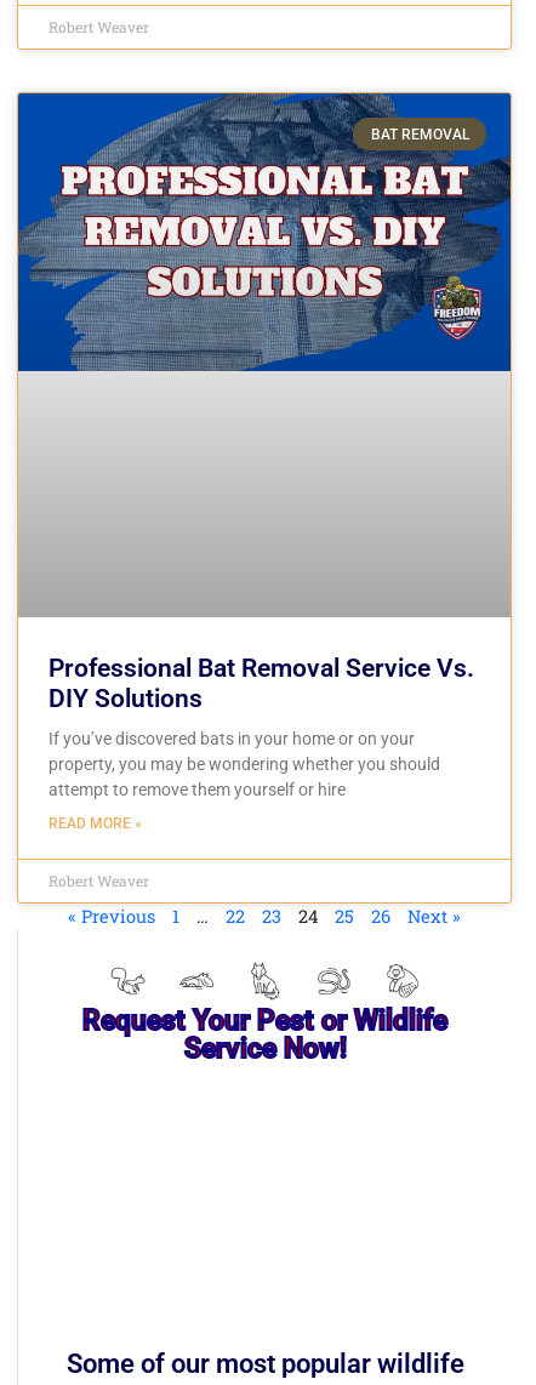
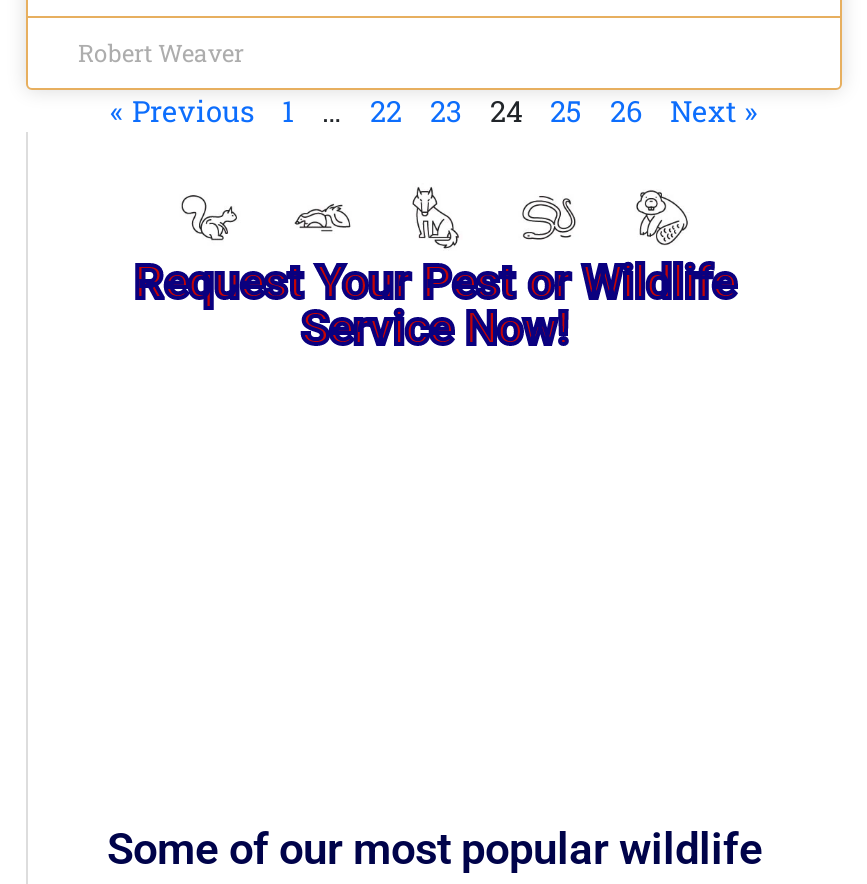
- [image]
- BAT REMOVAL

- Professional Bat Removal Service Vs.
- DIY Solutions
- If you’ve discovered bats in your home or on your
- property, you may be wondering whether you should
- attempt to remove them yourself or hire
- READ MORE »
- Robert Weaver
